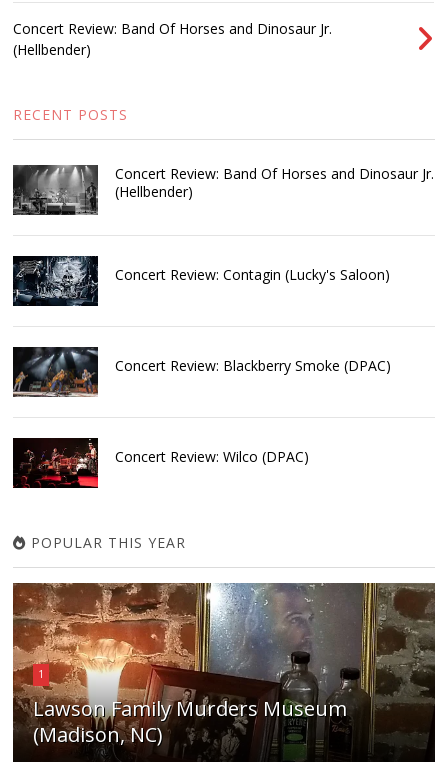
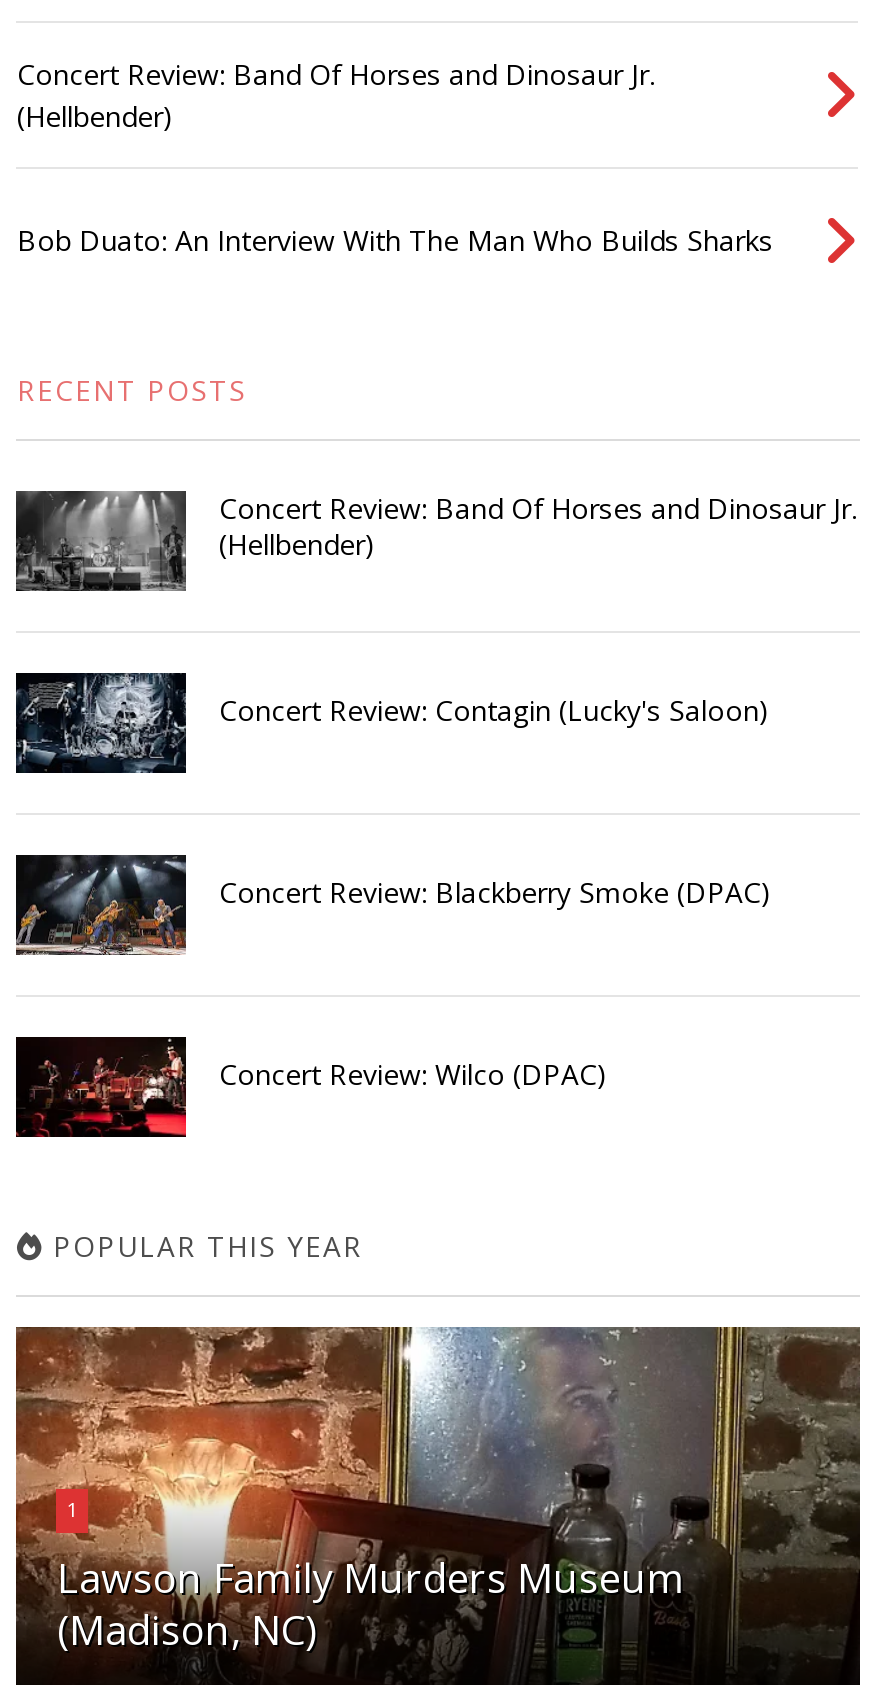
+ Bob Duato: An Interview With The Man Who Builds Sharks
